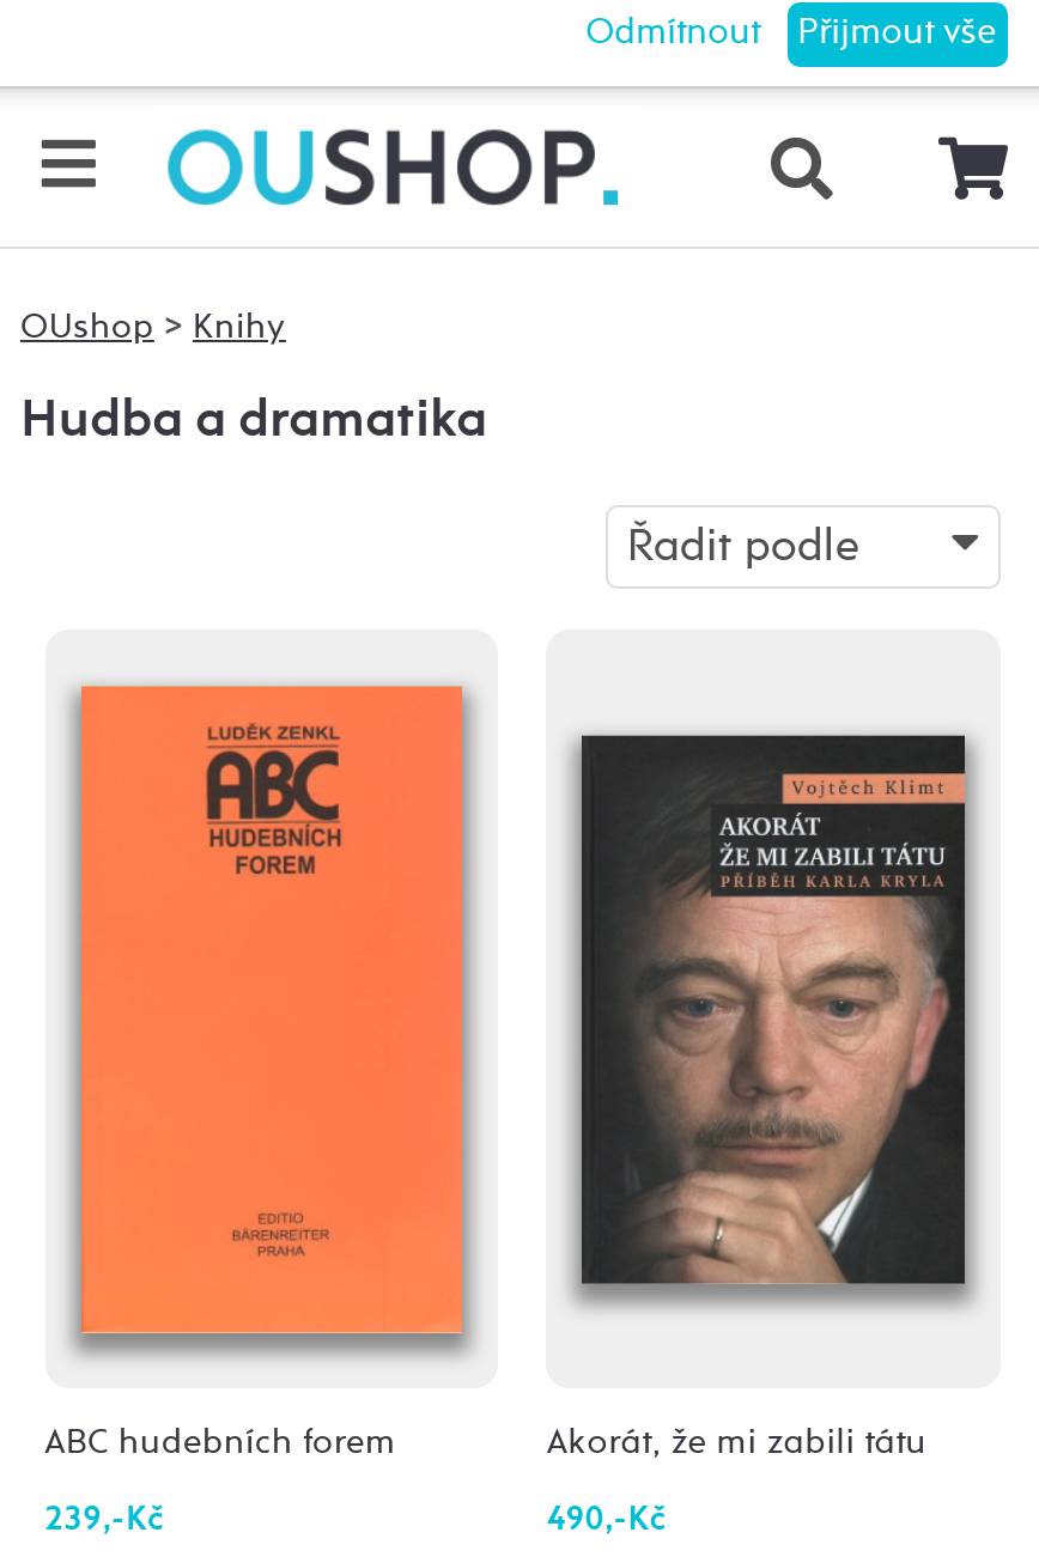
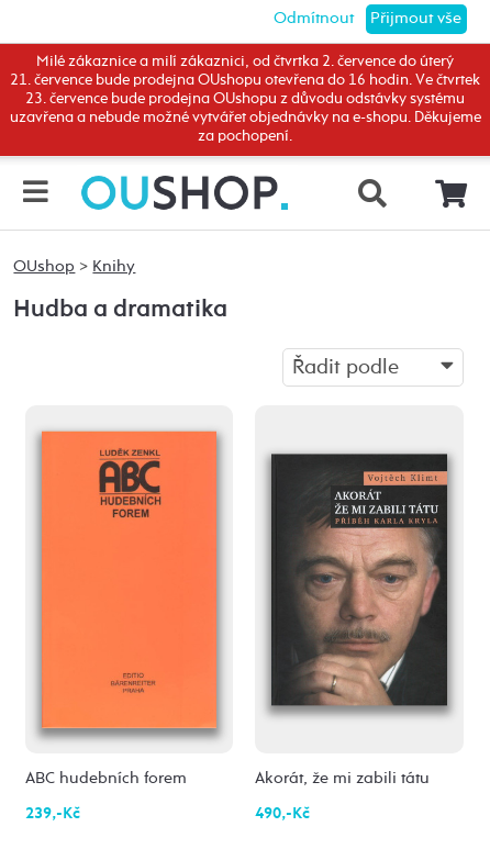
+ Milé zákaznice a milí zákaznici, od čtvrtka 2. července do úterý
+ 21. července bude prodejna OUshopu otevřena do 16 hodin. Ve čtvrtek
+ 23. července bude prodejna OUshopu z důvodu odstávky systému
+ uzavřena a nebude možné vytvářet objednávky na e-shopu. Děkujeme
+ za pochopení.
